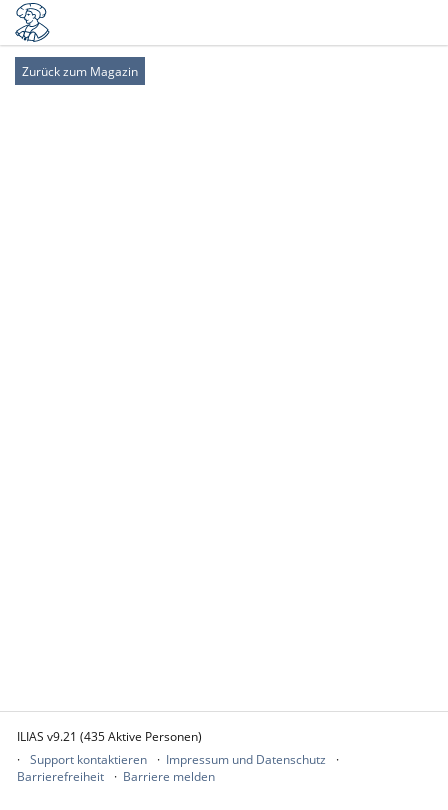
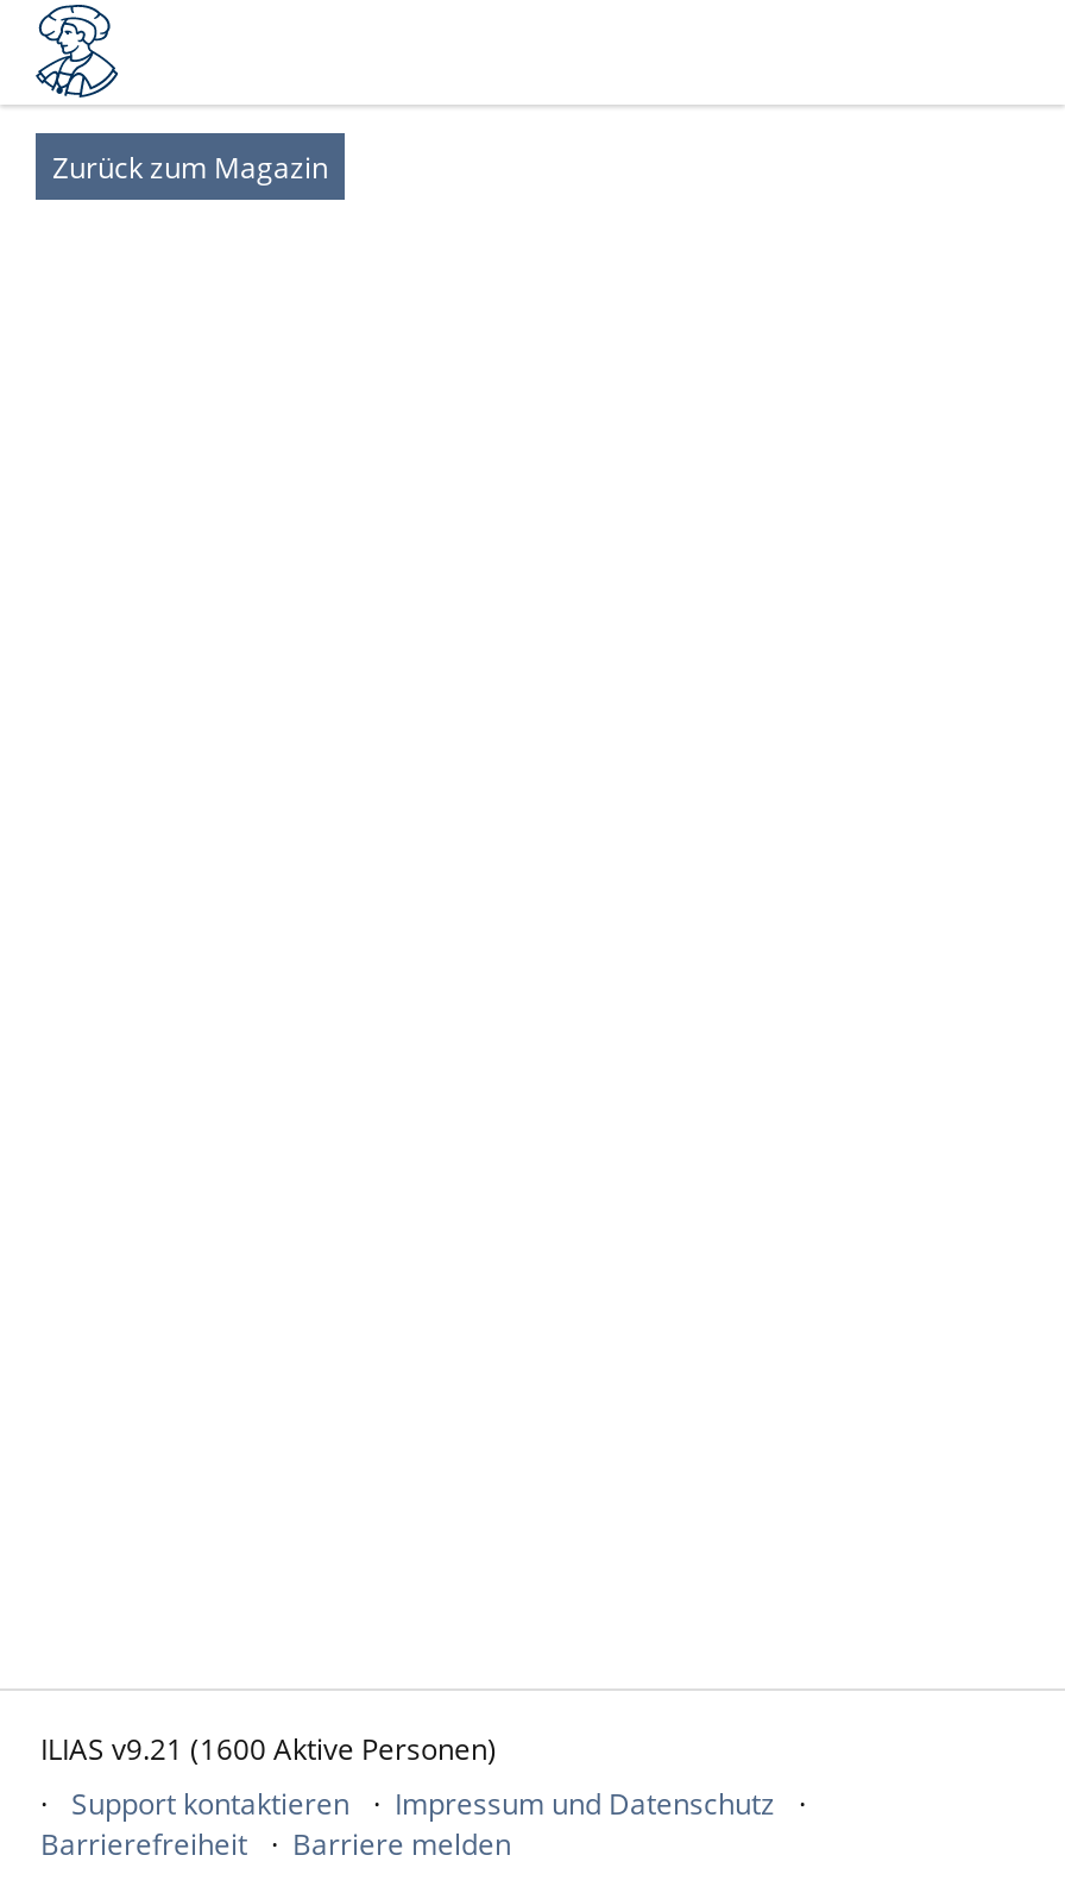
- ILIAS v9.21 (435 Aktive Personen)
+ ILIAS v9.21 (1600 Aktive Personen)
